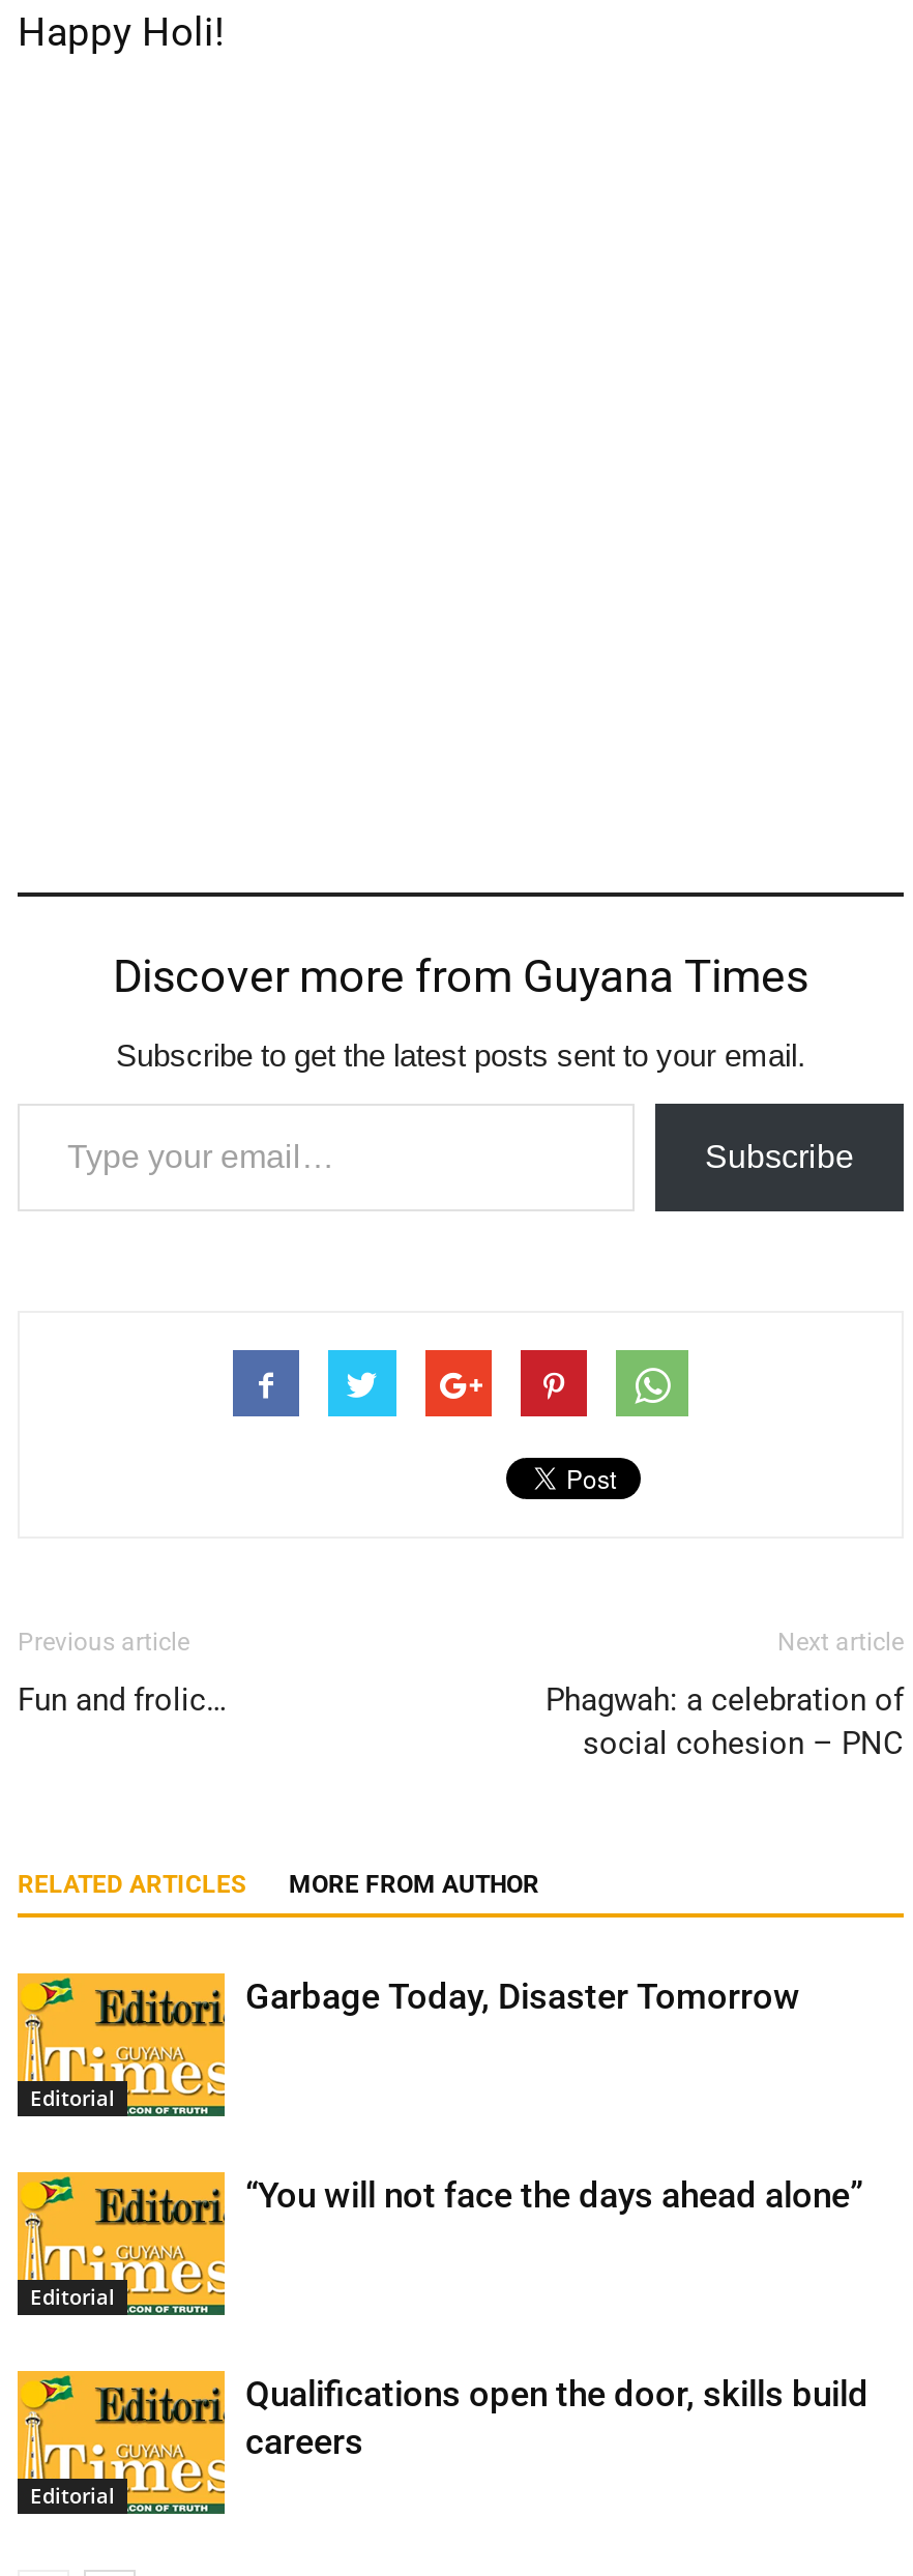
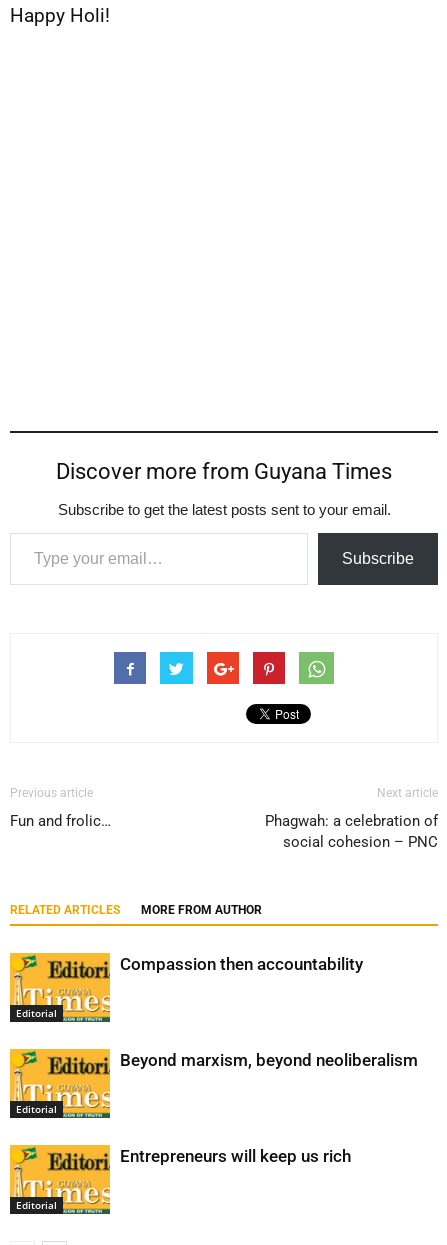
- Garbage Today, Disaster Tomorrow
+ Compassion then accountability

- “You will not face the days ahead alone”
+ Beyond marxism, beyond neoliberalism

- Qualifications open the door, skills build
- careers
+ Entrepreneurs will keep us rich
